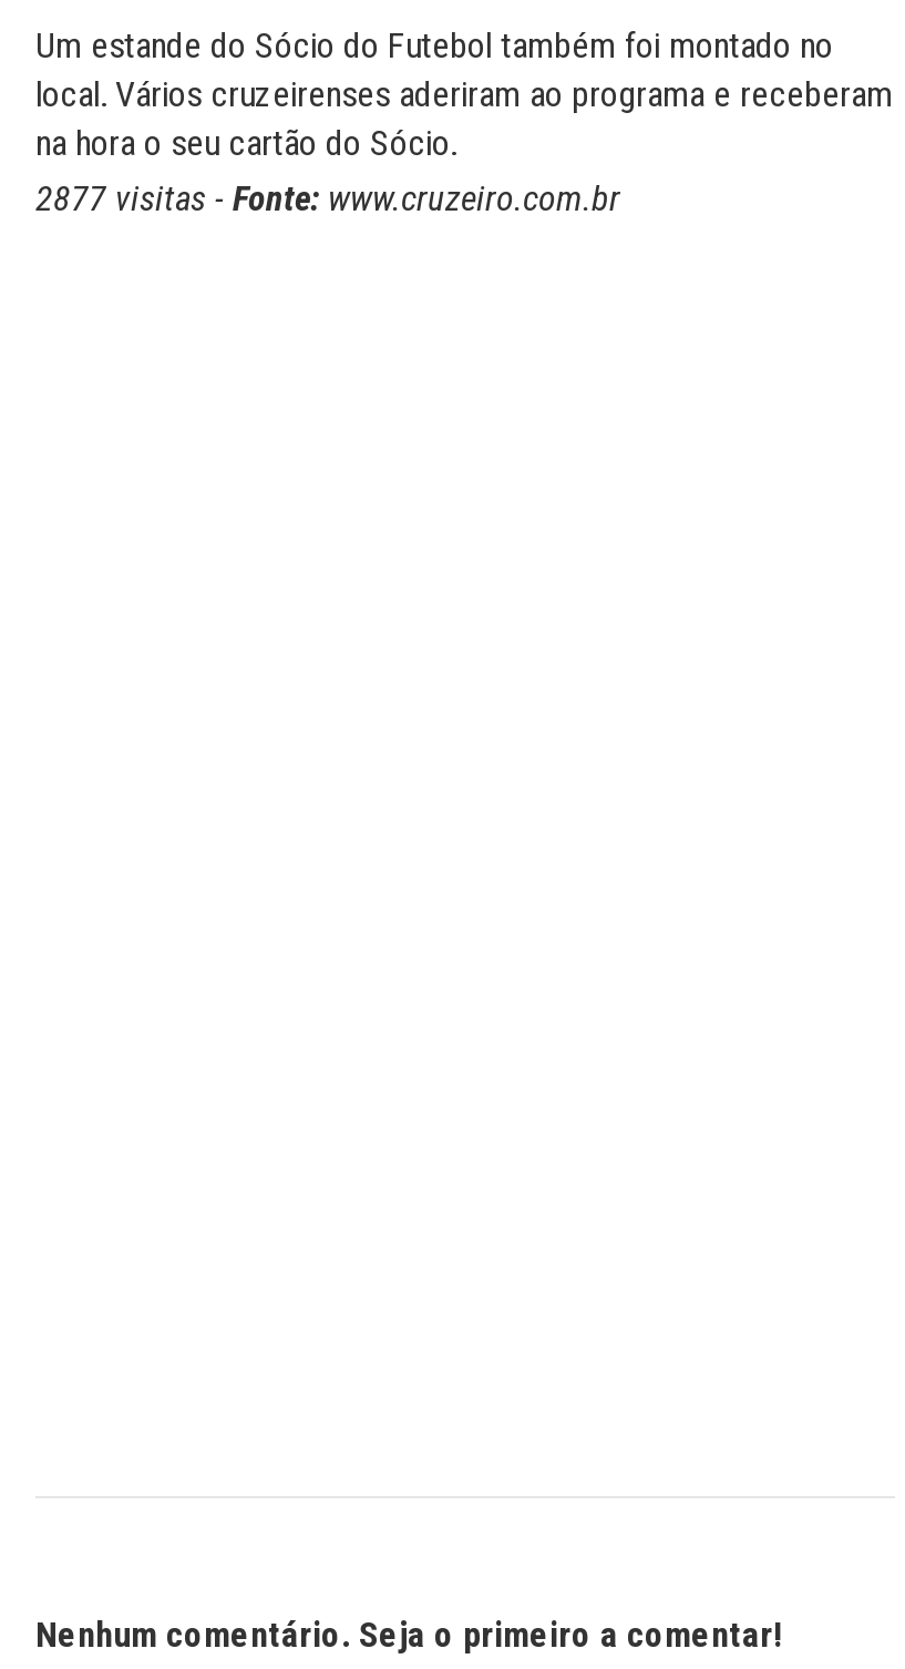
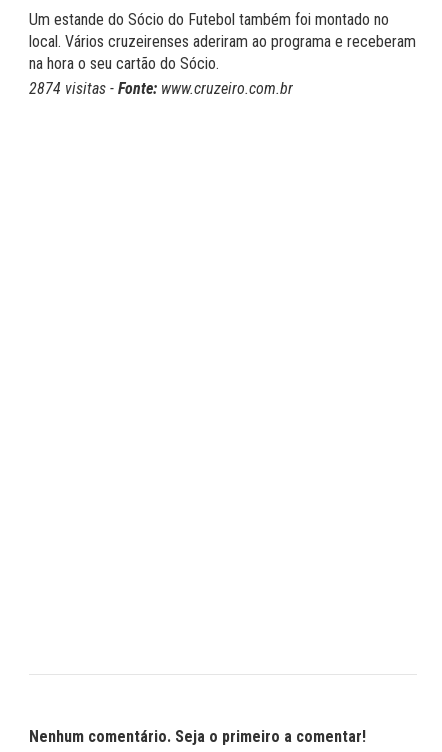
- 2877 visitas - Fonte: www.cruzeiro.com.br
+ 2874 visitas - Fonte: www.cruzeiro.com.br
